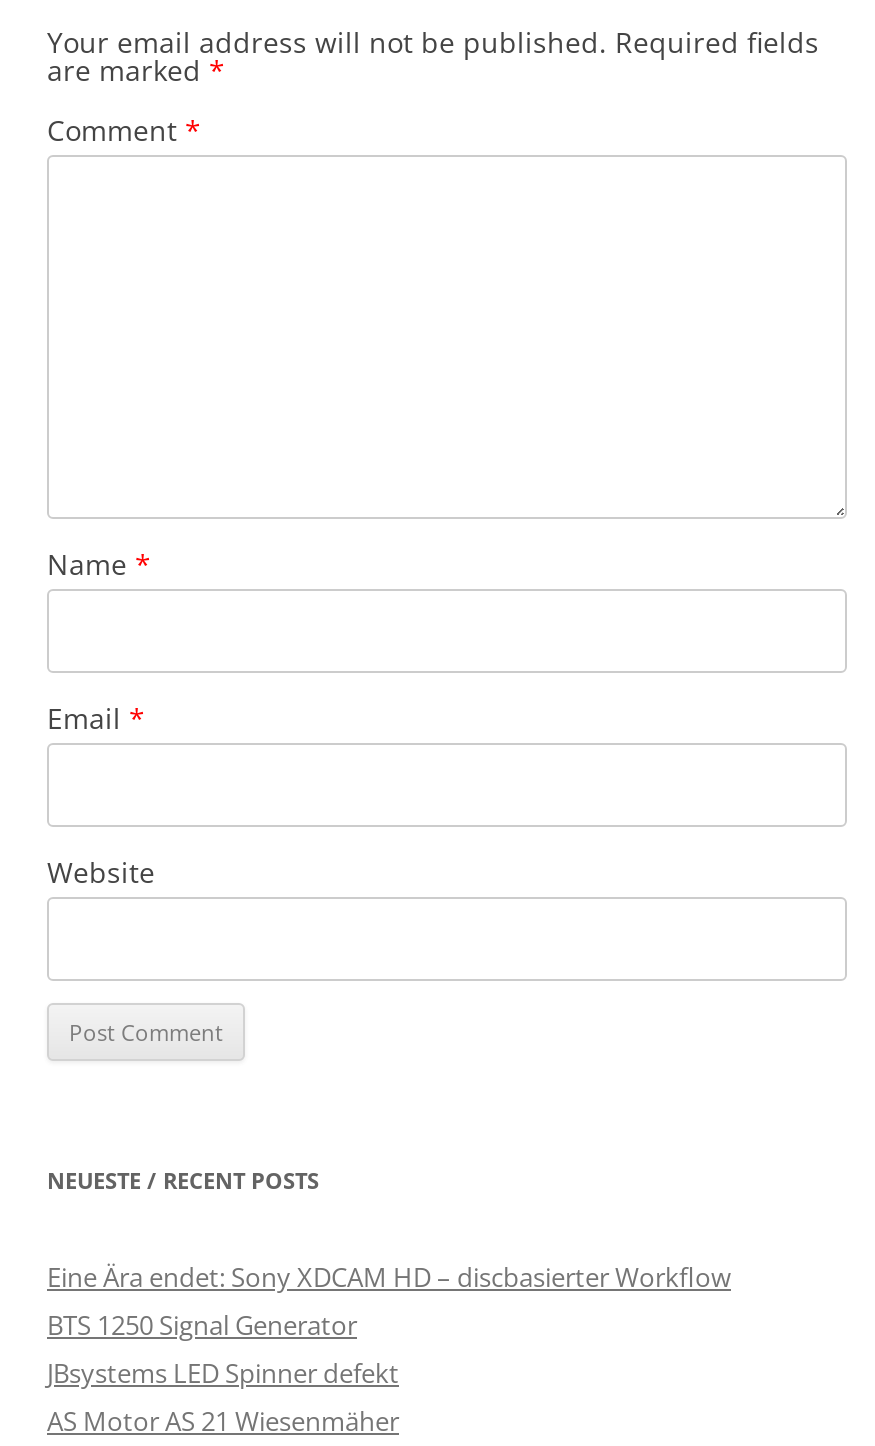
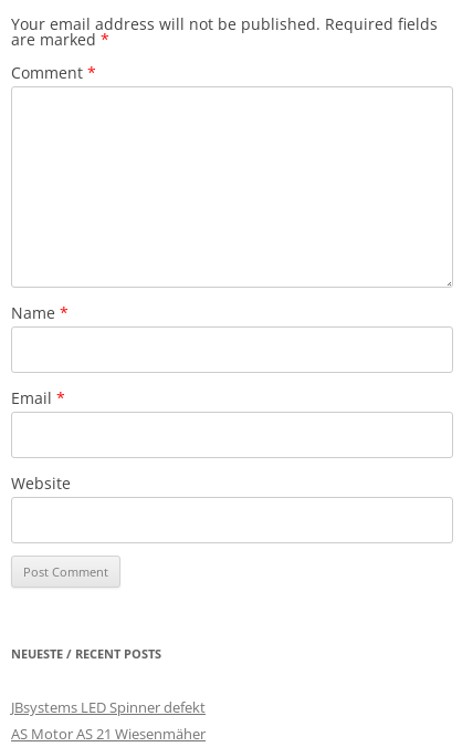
- Eine Ära endet: Sony XDCAM HD – discbasierter Workflow
- BTS 1250 Signal Generator
